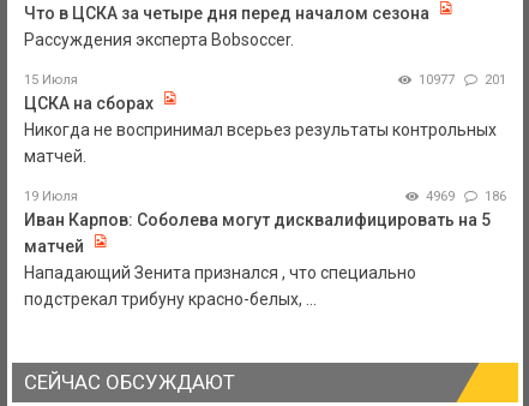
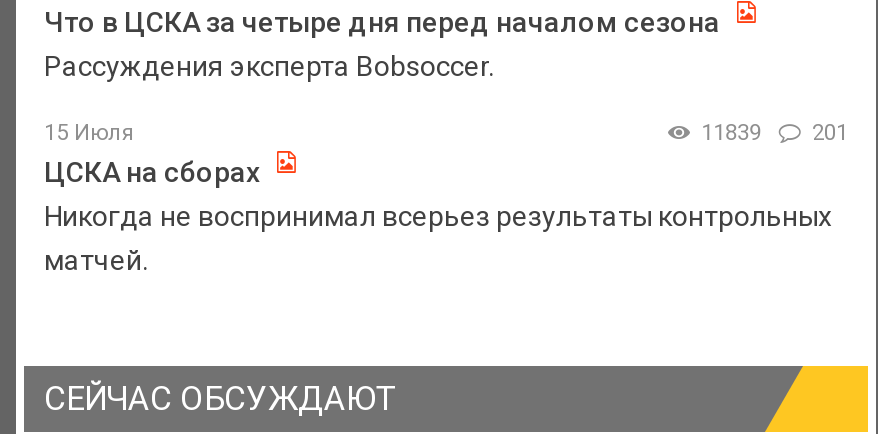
- 10977 201
+ 11839 201

- 19 Июля
- 4969
- 186
- Иван Карпов: Соболева могут дисквалифицировать на 5
- матчей
- Нападающий Зенита признался , что специально
- подстрекал трибуну красно-белых, ...
